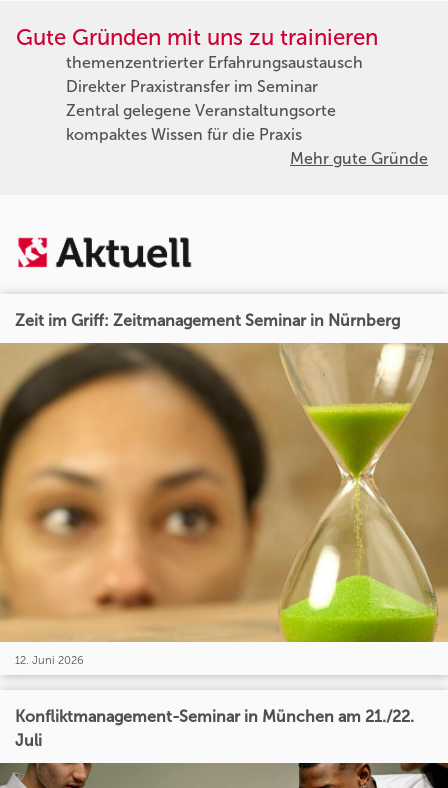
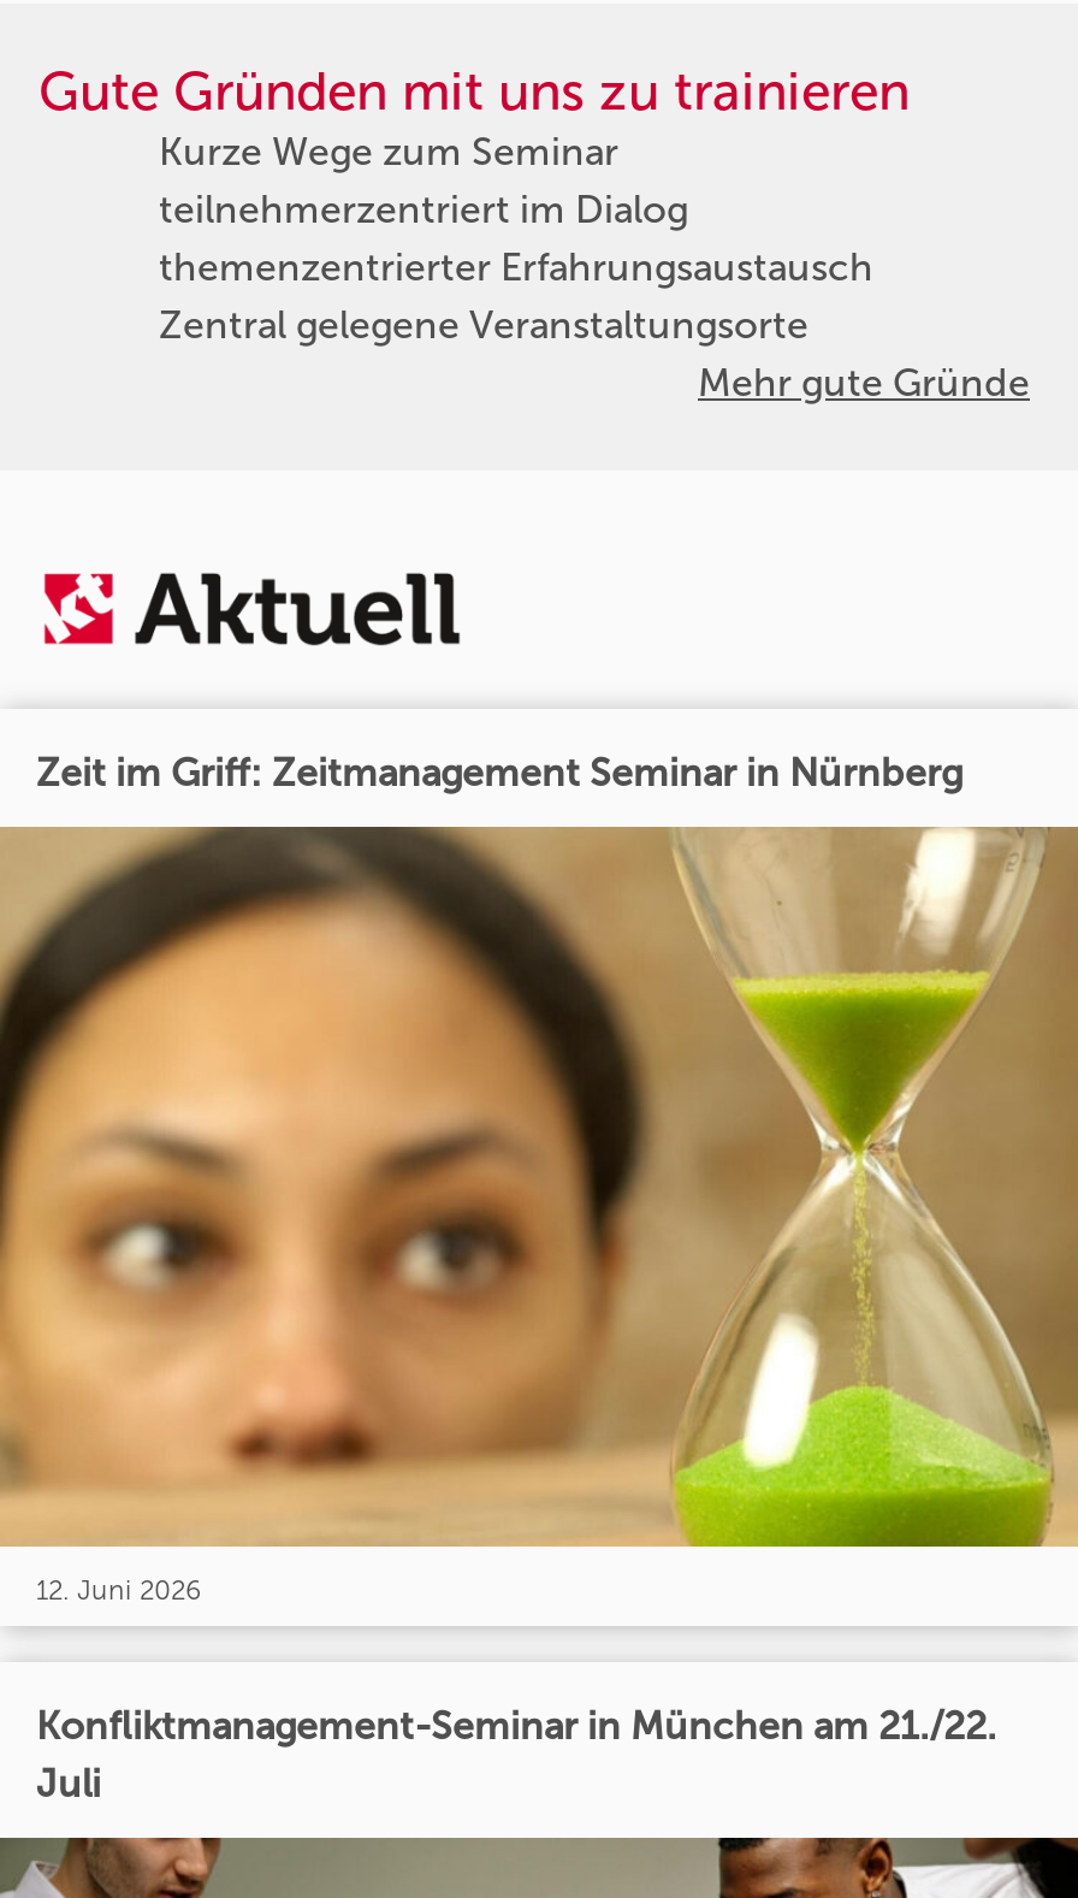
+ Kurze Wege zum Seminar
+ teilnehmerzentriert im Dialog

moved down: themenzentrierter Erfahrungsaustausch

- Direkter Praxistransfer im Seminar

moved down: Zentral gelegene Veranstaltungsorte

- kompaktes Wissen für die Praxis
